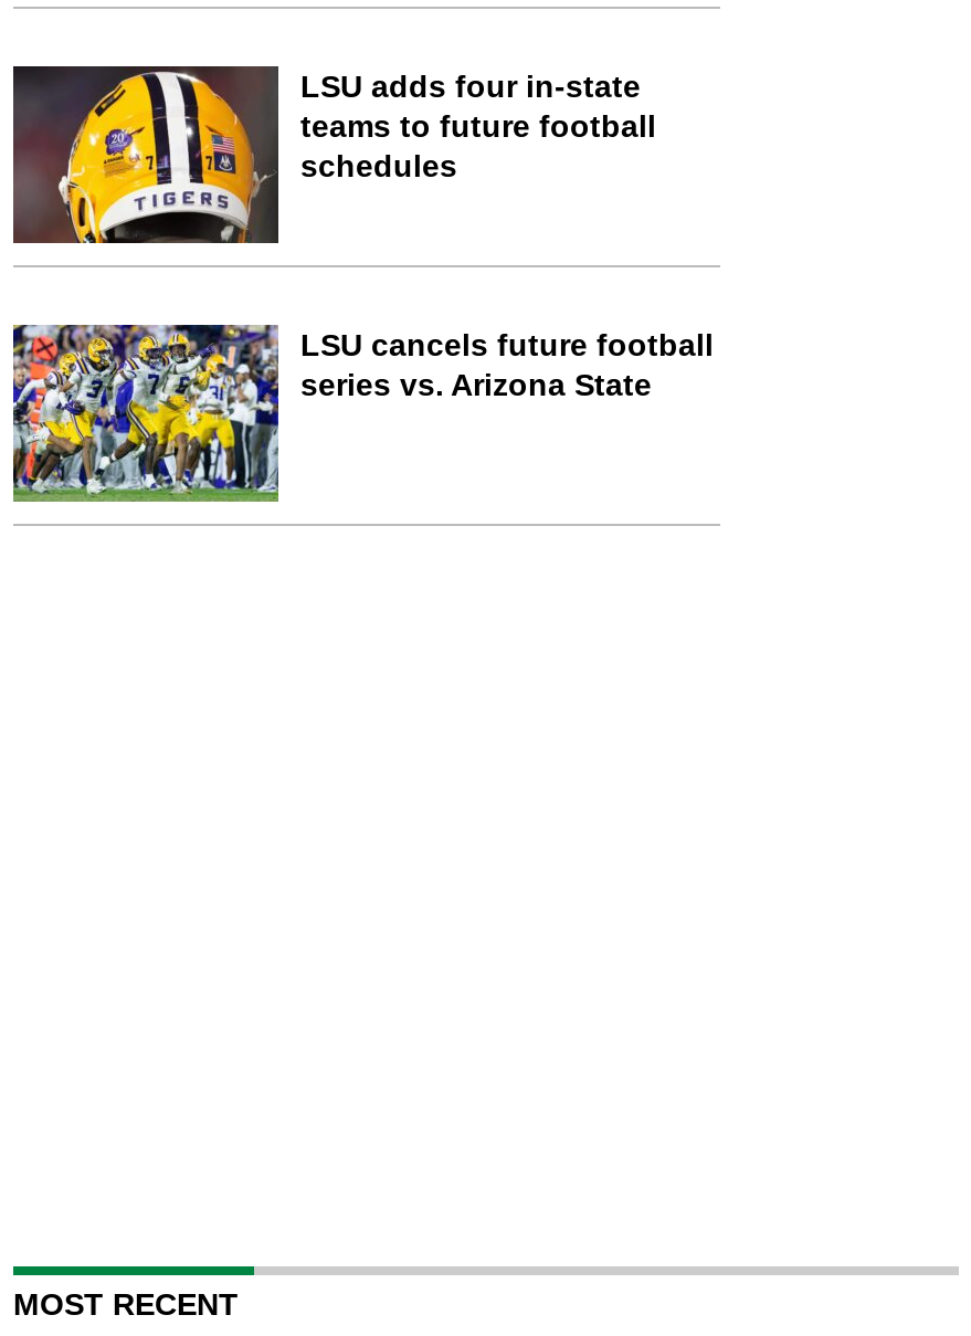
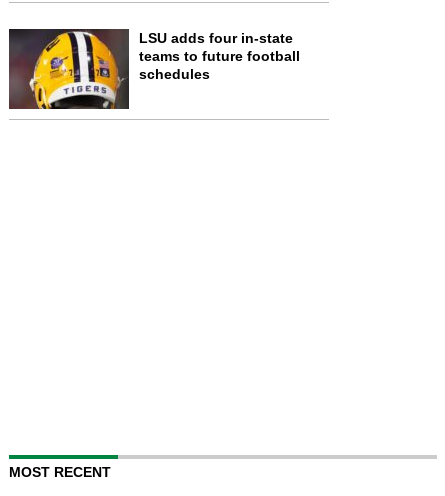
- [image]
- LSU cancels future football
- series vs. Arizona State
